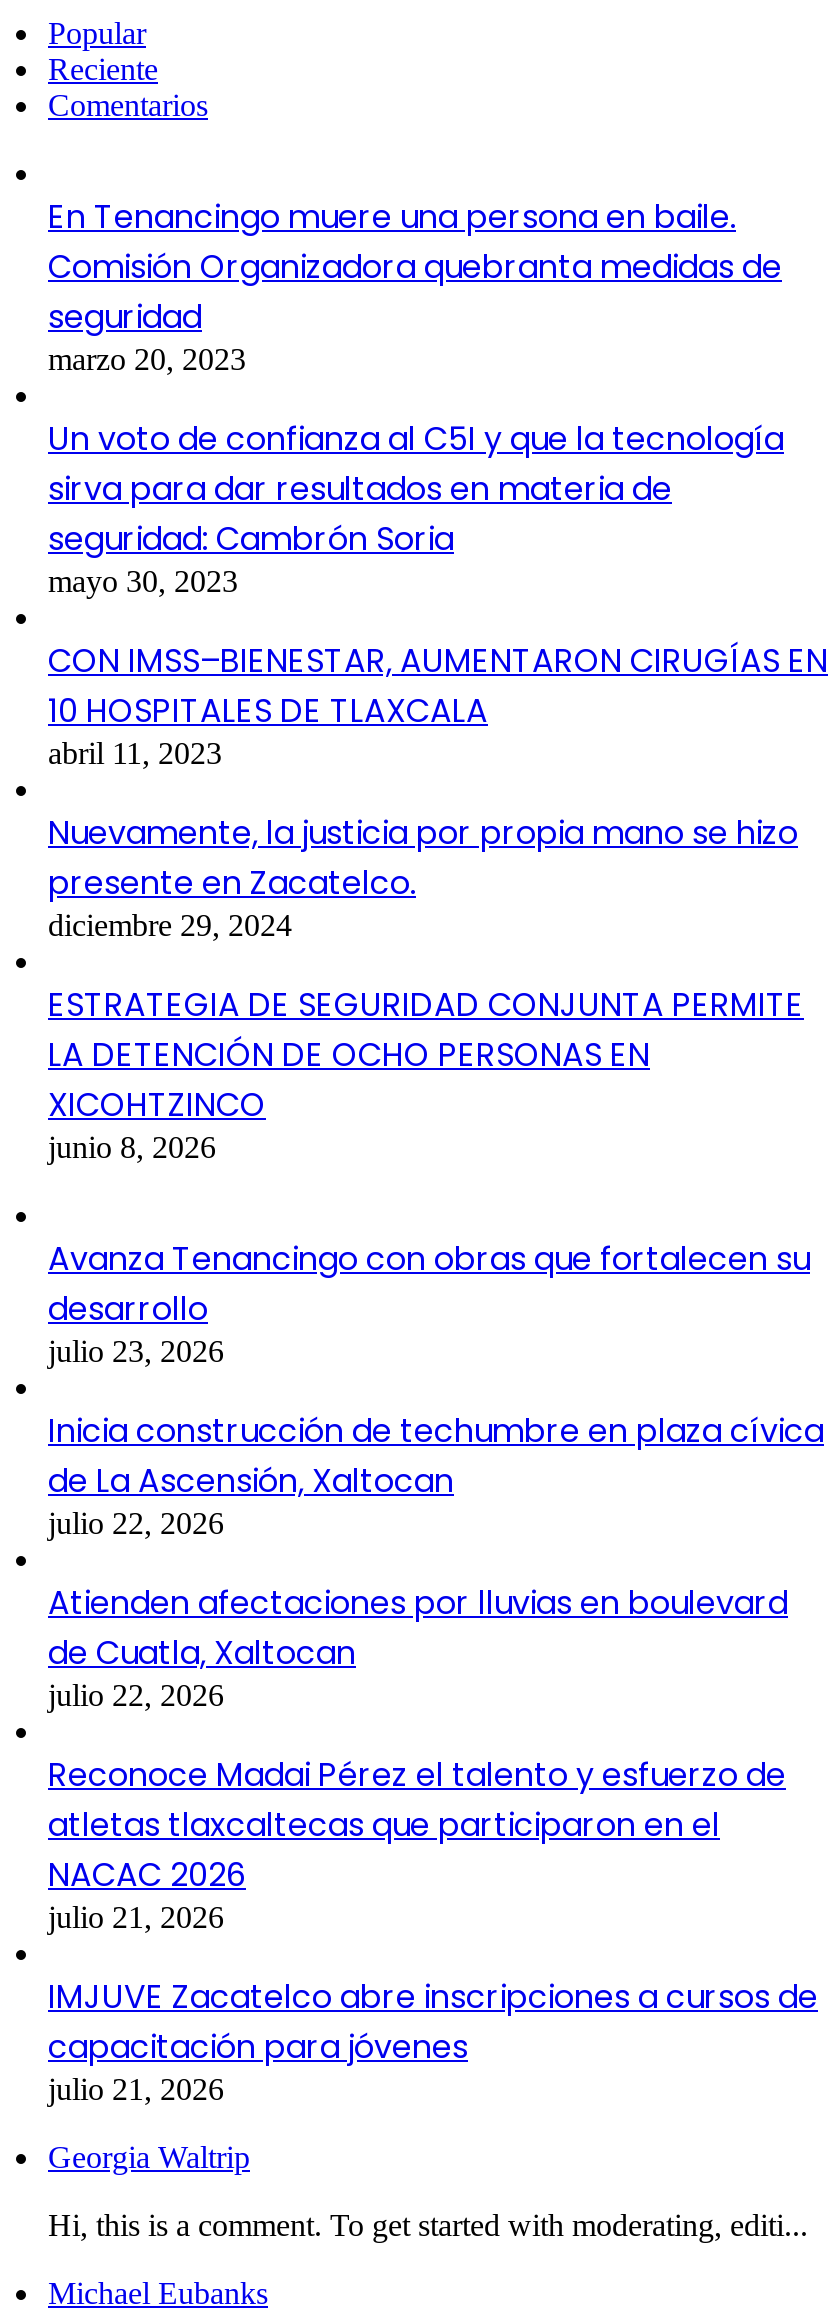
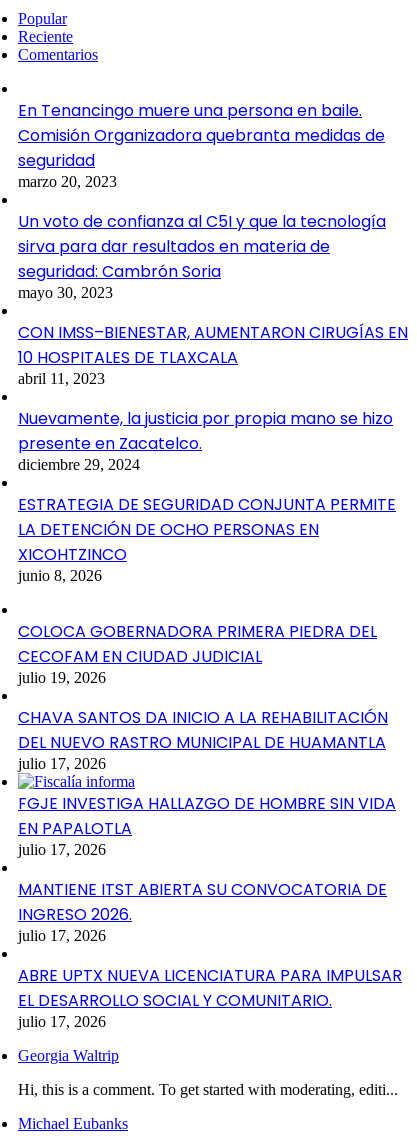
- Avanza Tenancingo con obras que fortalecen su
- desarrollo
- julio 23, 2026
+ COLOCA GOBERNADORA PRIMERA PIEDRA DEL
+ CECOFAM EN CIUDAD JUDICIAL
+ julio 19, 2026

- Inicia construcción de techumbre en plaza cívica
- de La Ascensión, Xaltocan
- julio 22, 2026
+ CHAVA SANTOS DA INICIO A LA REHABILITACIÓN
+ DEL NUEVO RASTRO MUNICIPAL DE HUAMANTLA
+ julio 17, 2026

- Atienden afectaciones por lluvias en boulevard
- de Cuatla, Xaltocan
- julio 22, 2026
+ FGJE INVESTIGA HALLAZGO DE HOMBRE SIN VIDA
+ EN PAPALOTLA
+ julio 17, 2026

- Reconoce Madai Pérez el talento y esfuerzo de
- atletas tlaxcaltecas que participaron en el
- NACAC 2026
- julio 21, 2026
+ MANTIENE ITST ABIERTA SU CONVOCATORIA DE
+ INGRESO 2026.
+ julio 17, 2026

- IMJUVE Zacatelco abre inscripciones a cursos de
- capacitación para jóvenes
- julio 21, 2026
+ ABRE UPTX NUEVA LICENCIATURA PARA IMPULSAR
+ EL DESARROLLO SOCIAL Y COMUNITARIO.
+ julio 17, 2026
